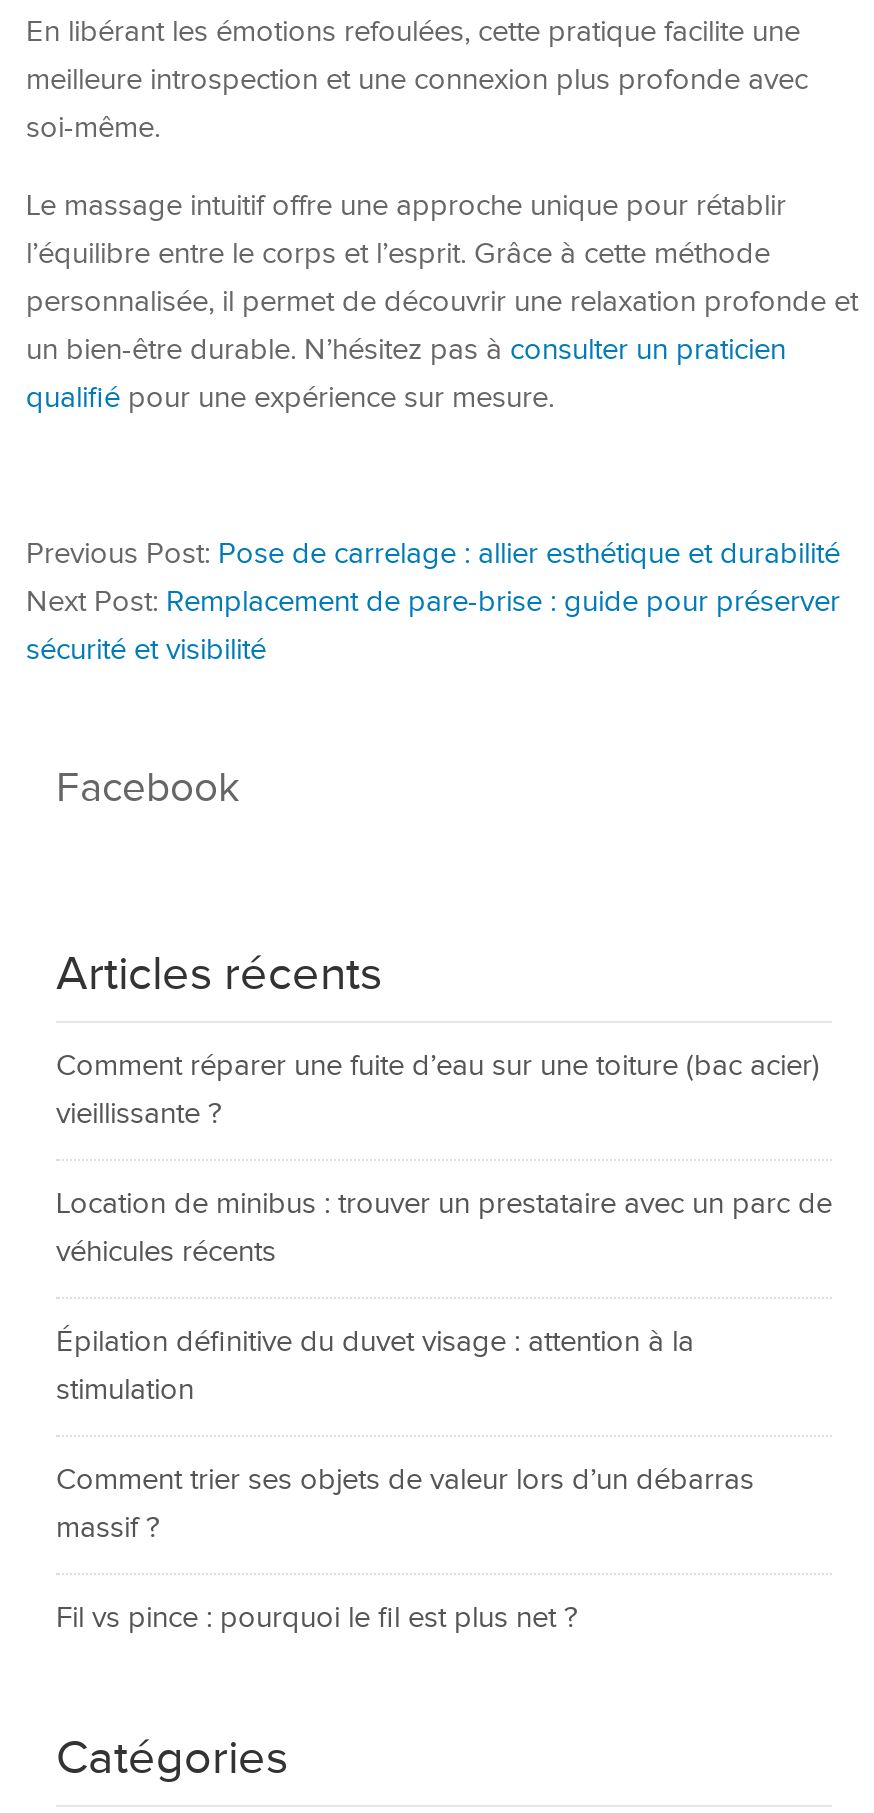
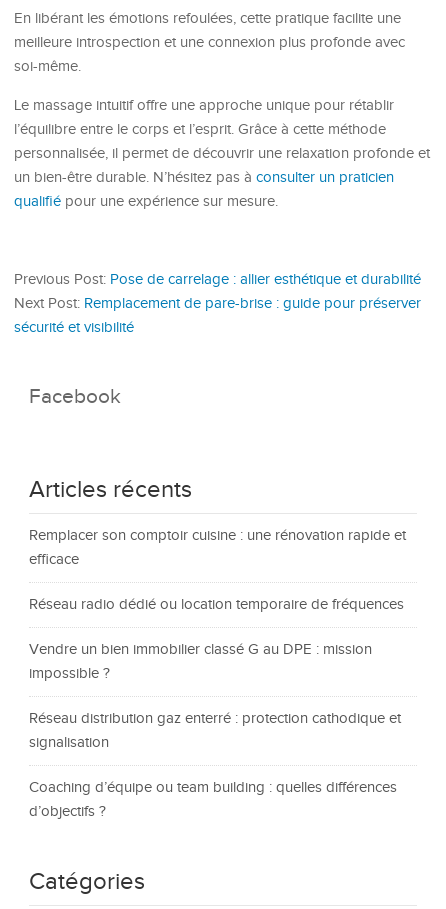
- Comment réparer une fuite d’eau sur une toiture (bac acier)
- vieillissante ?
+ Remplacer son comptoir cuisine : une rénovation rapide et
+ efficace

- Location de minibus : trouver un prestataire avec un parc de
- véhicules récents
+ Réseau radio dédié ou location temporaire de fréquences

- Épilation définitive du duvet visage : attention à la
- stimulation
+ Vendre un bien immobilier classé G au DPE : mission
+ impossible ?

- Comment trier ses objets de valeur lors d’un débarras
- massif ?
+ Réseau distribution gaz enterré : protection cathodique et
+ signalisation

- Fil vs pince : pourquoi le fil est plus net ?
+ Coaching d’équipe ou team building : quelles différences
+ d’objectifs ?
